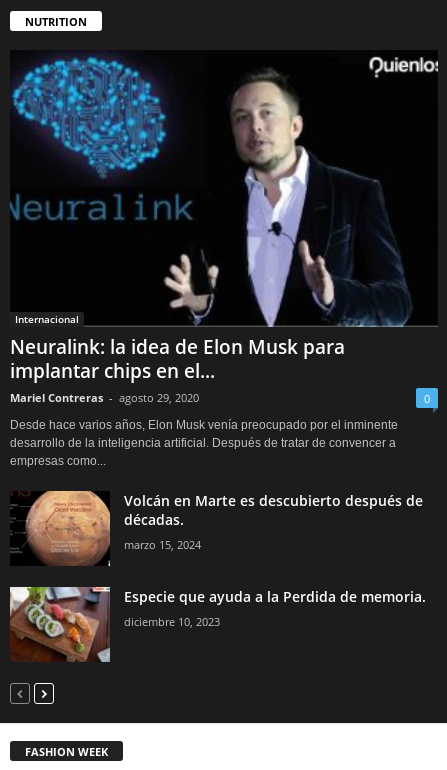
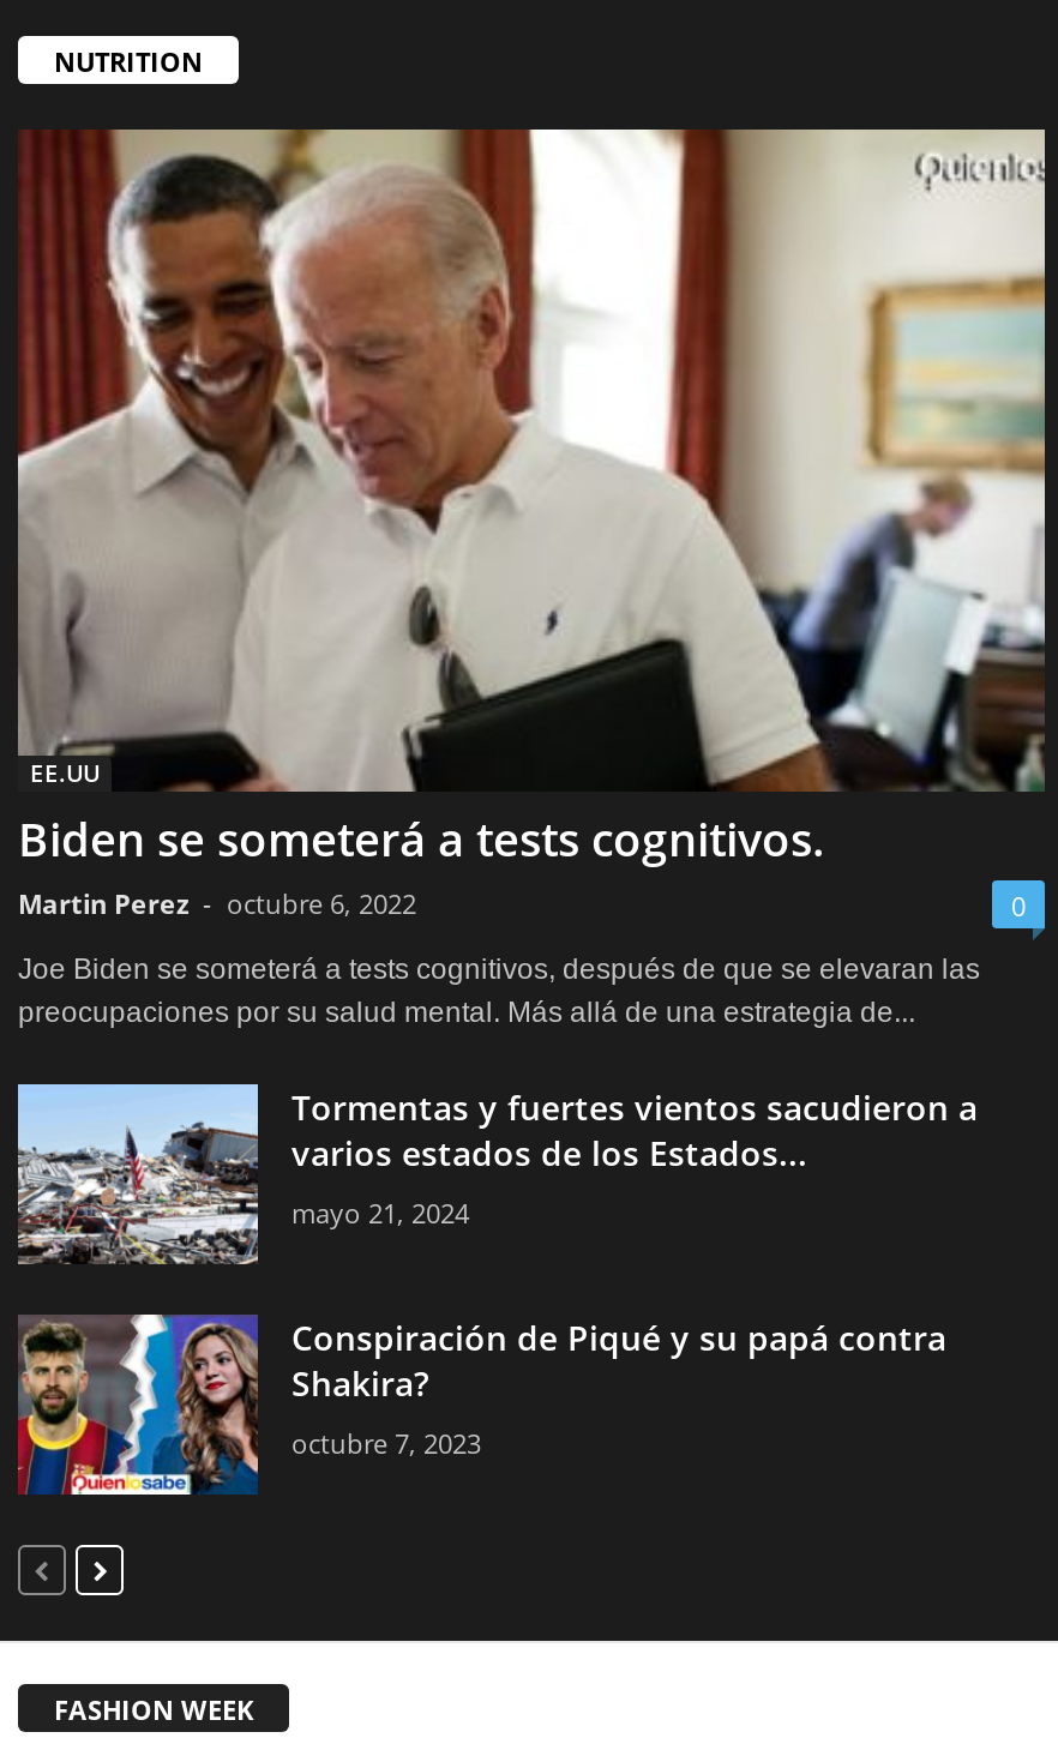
- [image]
- Internacional
- Neuralink: la idea de Elon Musk para
- implantar chips en el...
- Mariel Contreras - agosto 29, 2020
+ [image]
+ EE.UU
+ Biden se someterá a tests cognitivos.
+ Martin Perez - octubre 6, 2022

- Desde hace varios años, Elon Musk venía preocupado por el inminente
- desarrollo de la inteligencia artificial. Después de tratar de convencer a
- empresas como...
+ Joe Biden se someterá a tests cognitivos, después de que se elevaran las
+ preocupaciones por su salud mental. Más allá de una estrategia de...

- [image]
- Volcán en Marte es descubierto después de
- décadas.
- marzo 15, 2024
+ [image]
+ Tormentas y fuertes vientos sacudieron a
+ varios estados de los Estados...
+ mayo 21, 2024

- [image]
- Especie que ayuda a la Perdida de memoria.
- diciembre 10, 2023
+ [image]
+ Conspiración de Piqué y su papá contra
+ Shakira?
+ octubre 7, 2023
